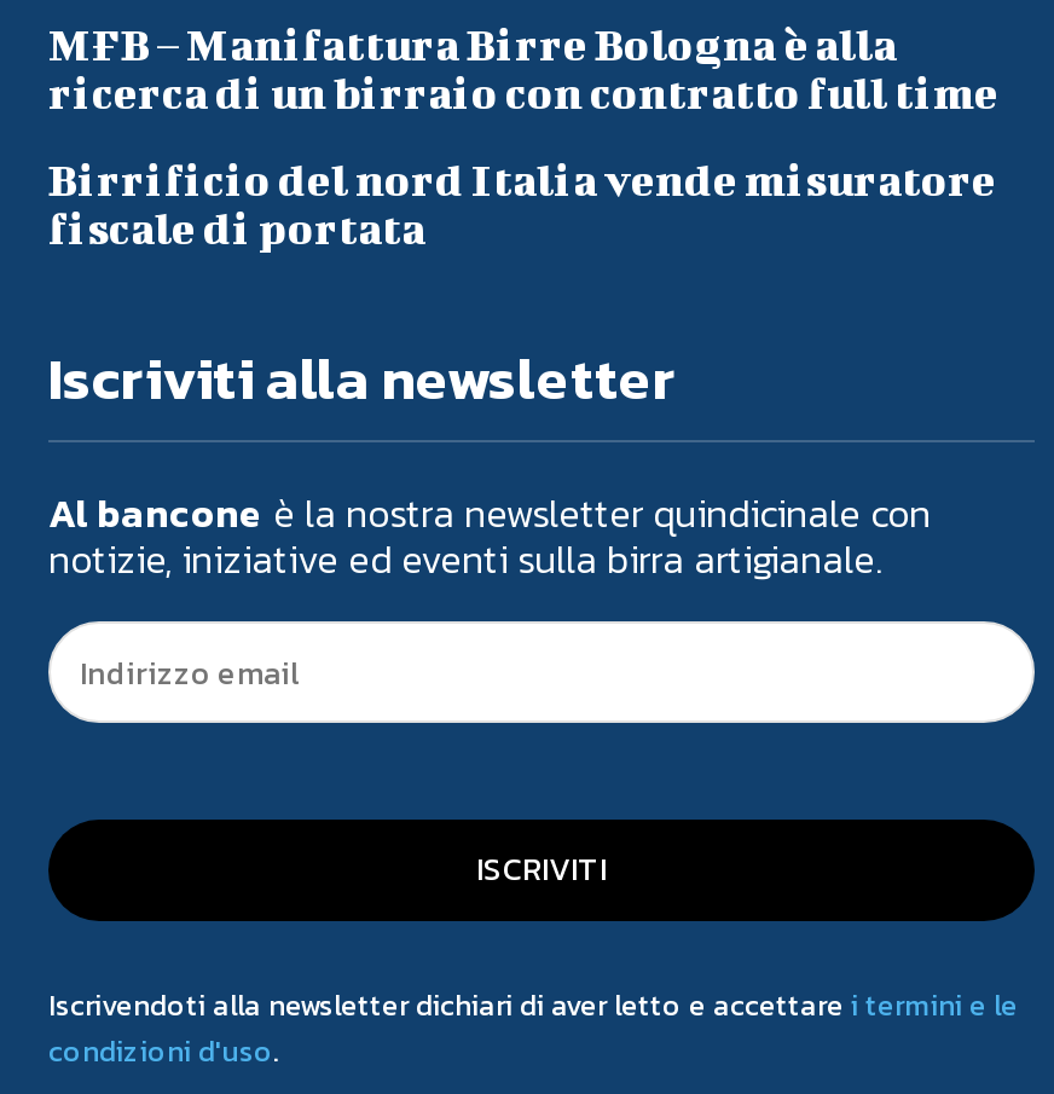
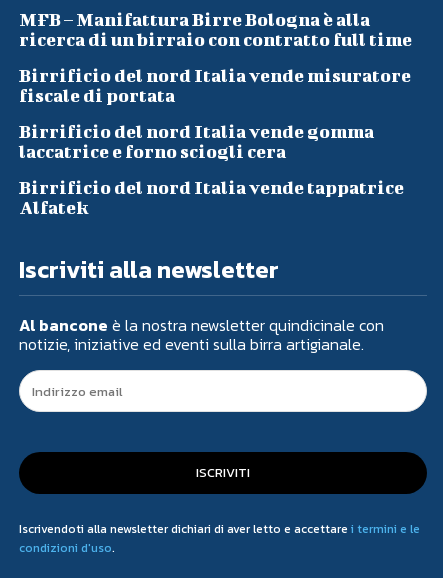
+ Birrificio del nord Italia vende gomma
+ laccatrice e forno sciogli cera
+ Birrificio del nord Italia vende tappatrice
+ Alfatek
